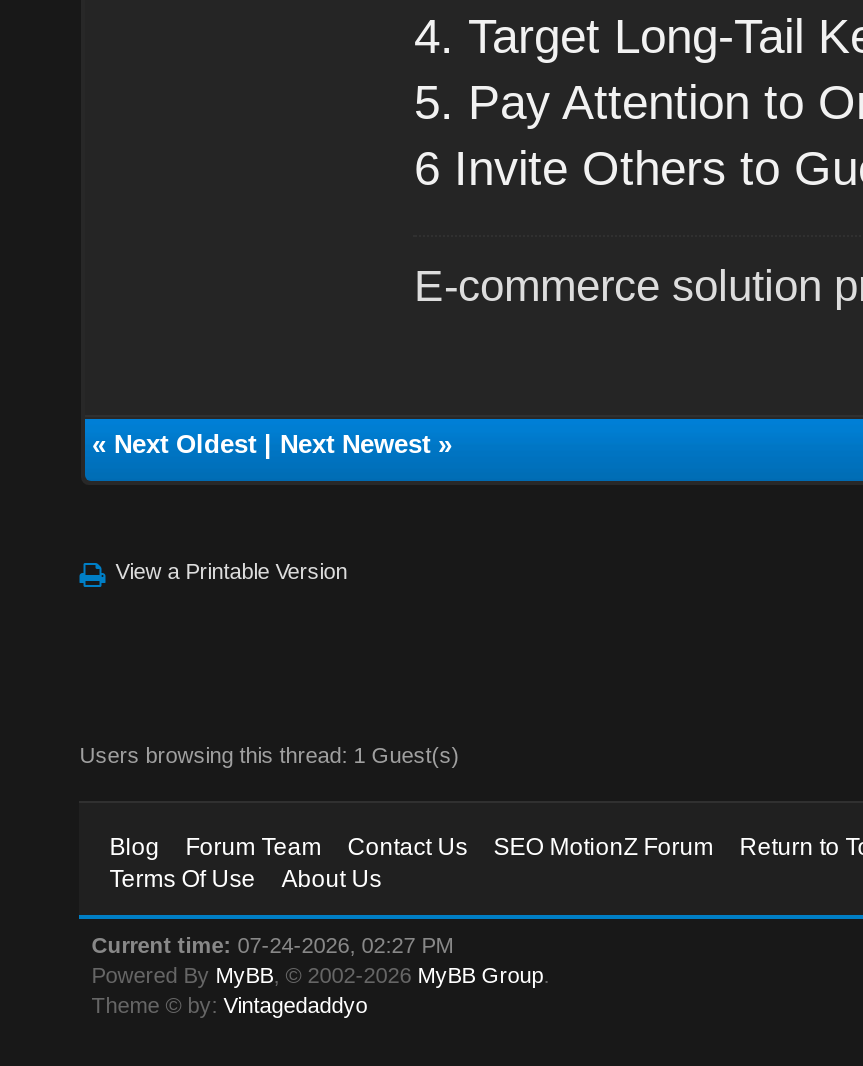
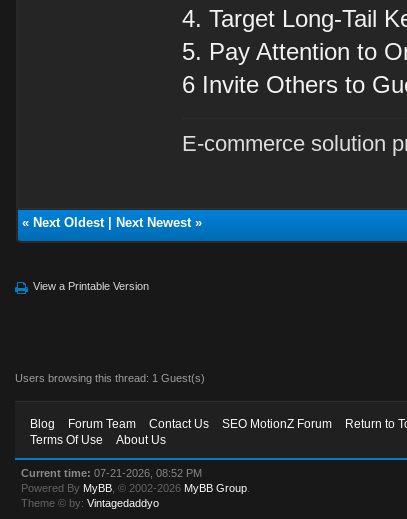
- Current time: 07-24-2026, 02:27 PM
+ Current time: 07-21-2026, 08:52 PM
